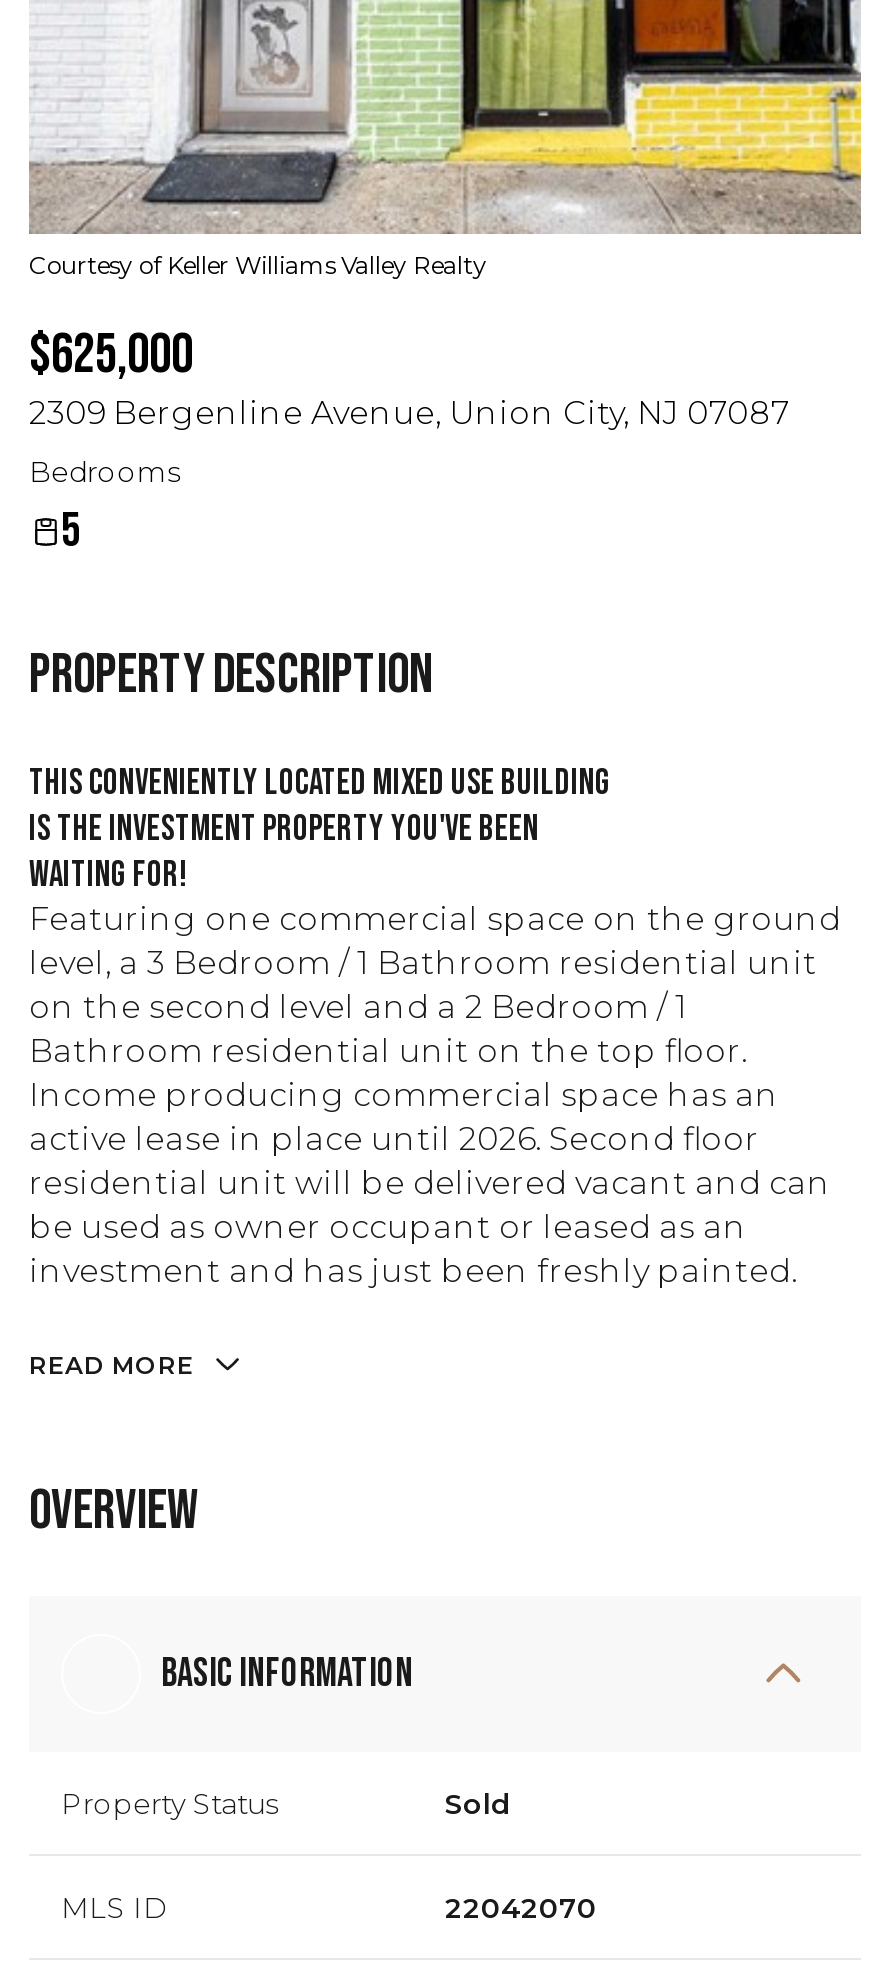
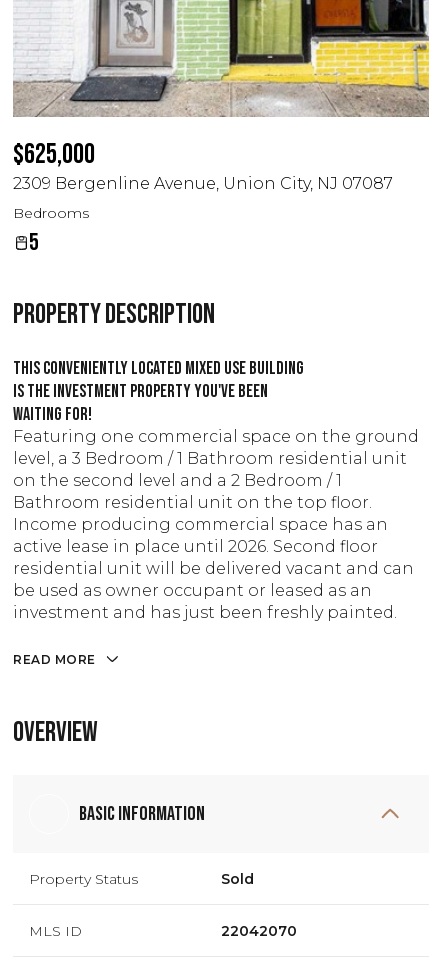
- Courtesy of Keller Williams Valley Realty
